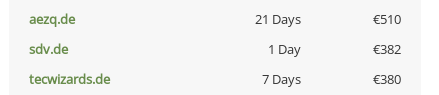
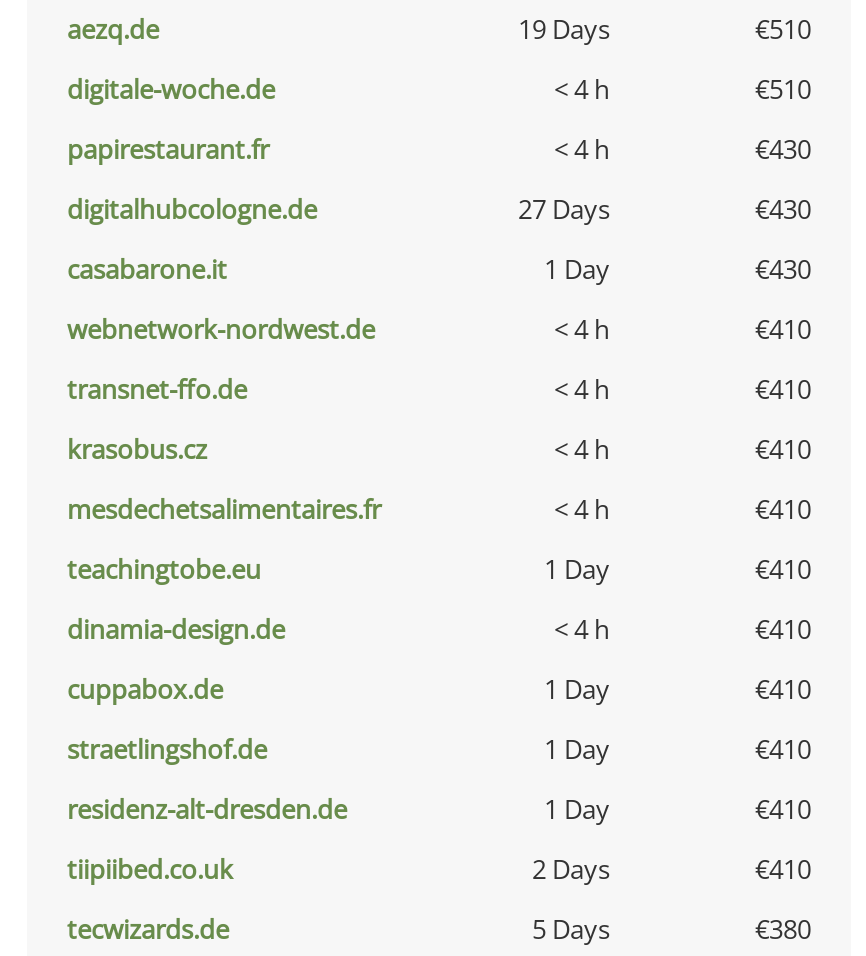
- 21 Days
+ 19 Days

- sdv.de
+ digitale-woche.de
+ < 4 h
+ €510
+ papirestaurant.fr
+ < 4 h
+ €430
+ digitalhubcologne.de
+ 27 Days
+ €430
+ casabarone.it

- €382
+ €430
+ webnetwork-nordwest.de
+ < 4 h
+ €410
+ transnet-ffo.de
+ < 4 h
+ €410
+ krasobus.cz
+ < 4 h
+ €410
+ mesdechetsalimentaires.fr
+ < 4 h
+ €410
+ teachingtobe.eu
+ 1 Day
+ €410
+ dinamia-design.de
+ < 4 h
+ €410
+ cuppabox.de
+ 1 Day
+ €410
+ straetlingshof.de
+ 1 Day
+ €410
+ residenz-alt-dresden.de
+ 1 Day
+ €410
+ tiipiibed.co.uk
+ 2 Days
+ €410

- 7 Days
+ 5 Days
